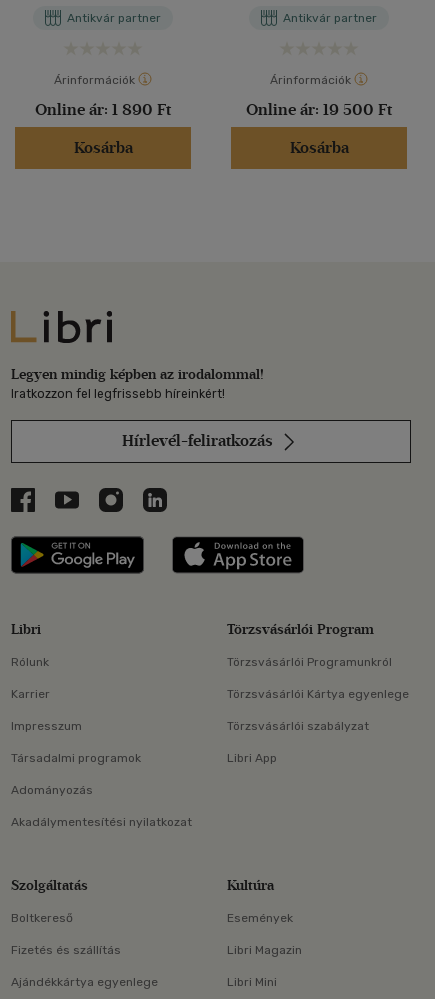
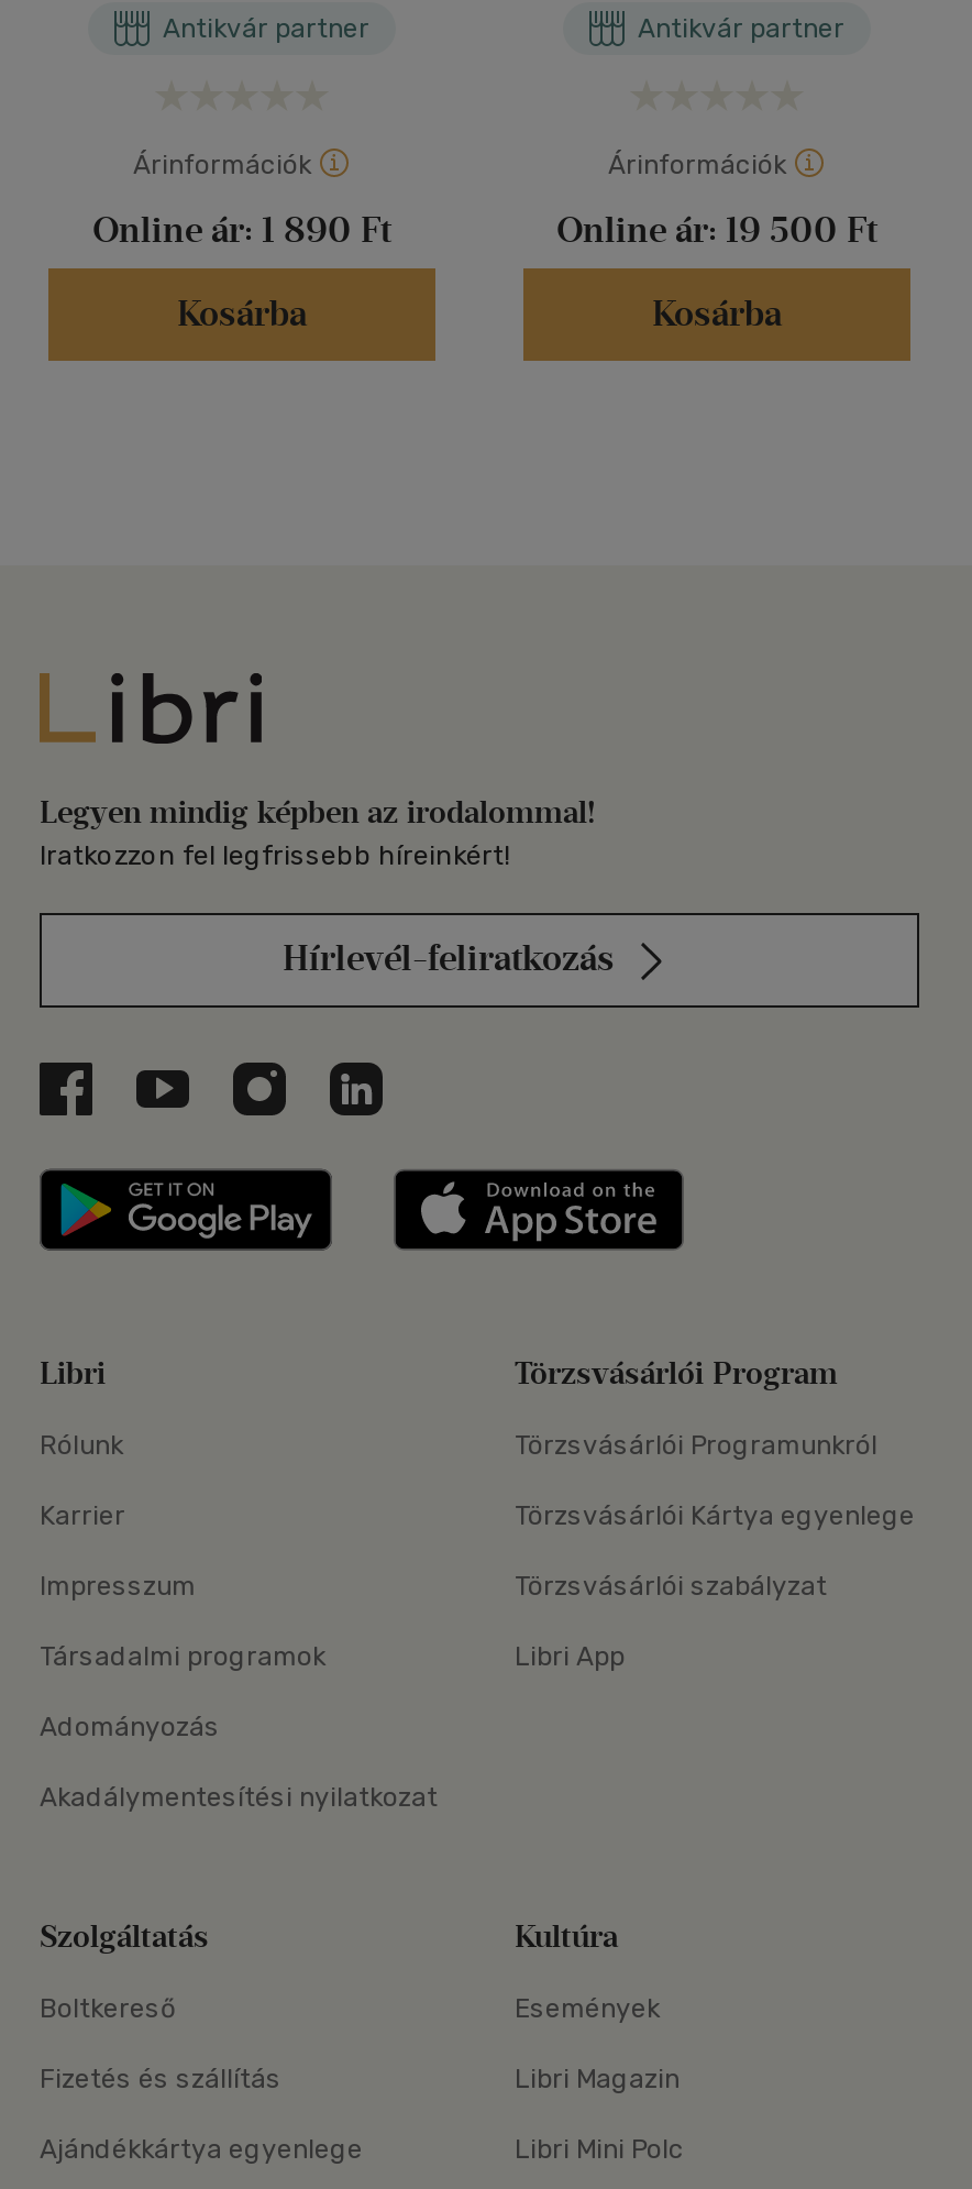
- Libri Mini
+ Libri Mini Polc
